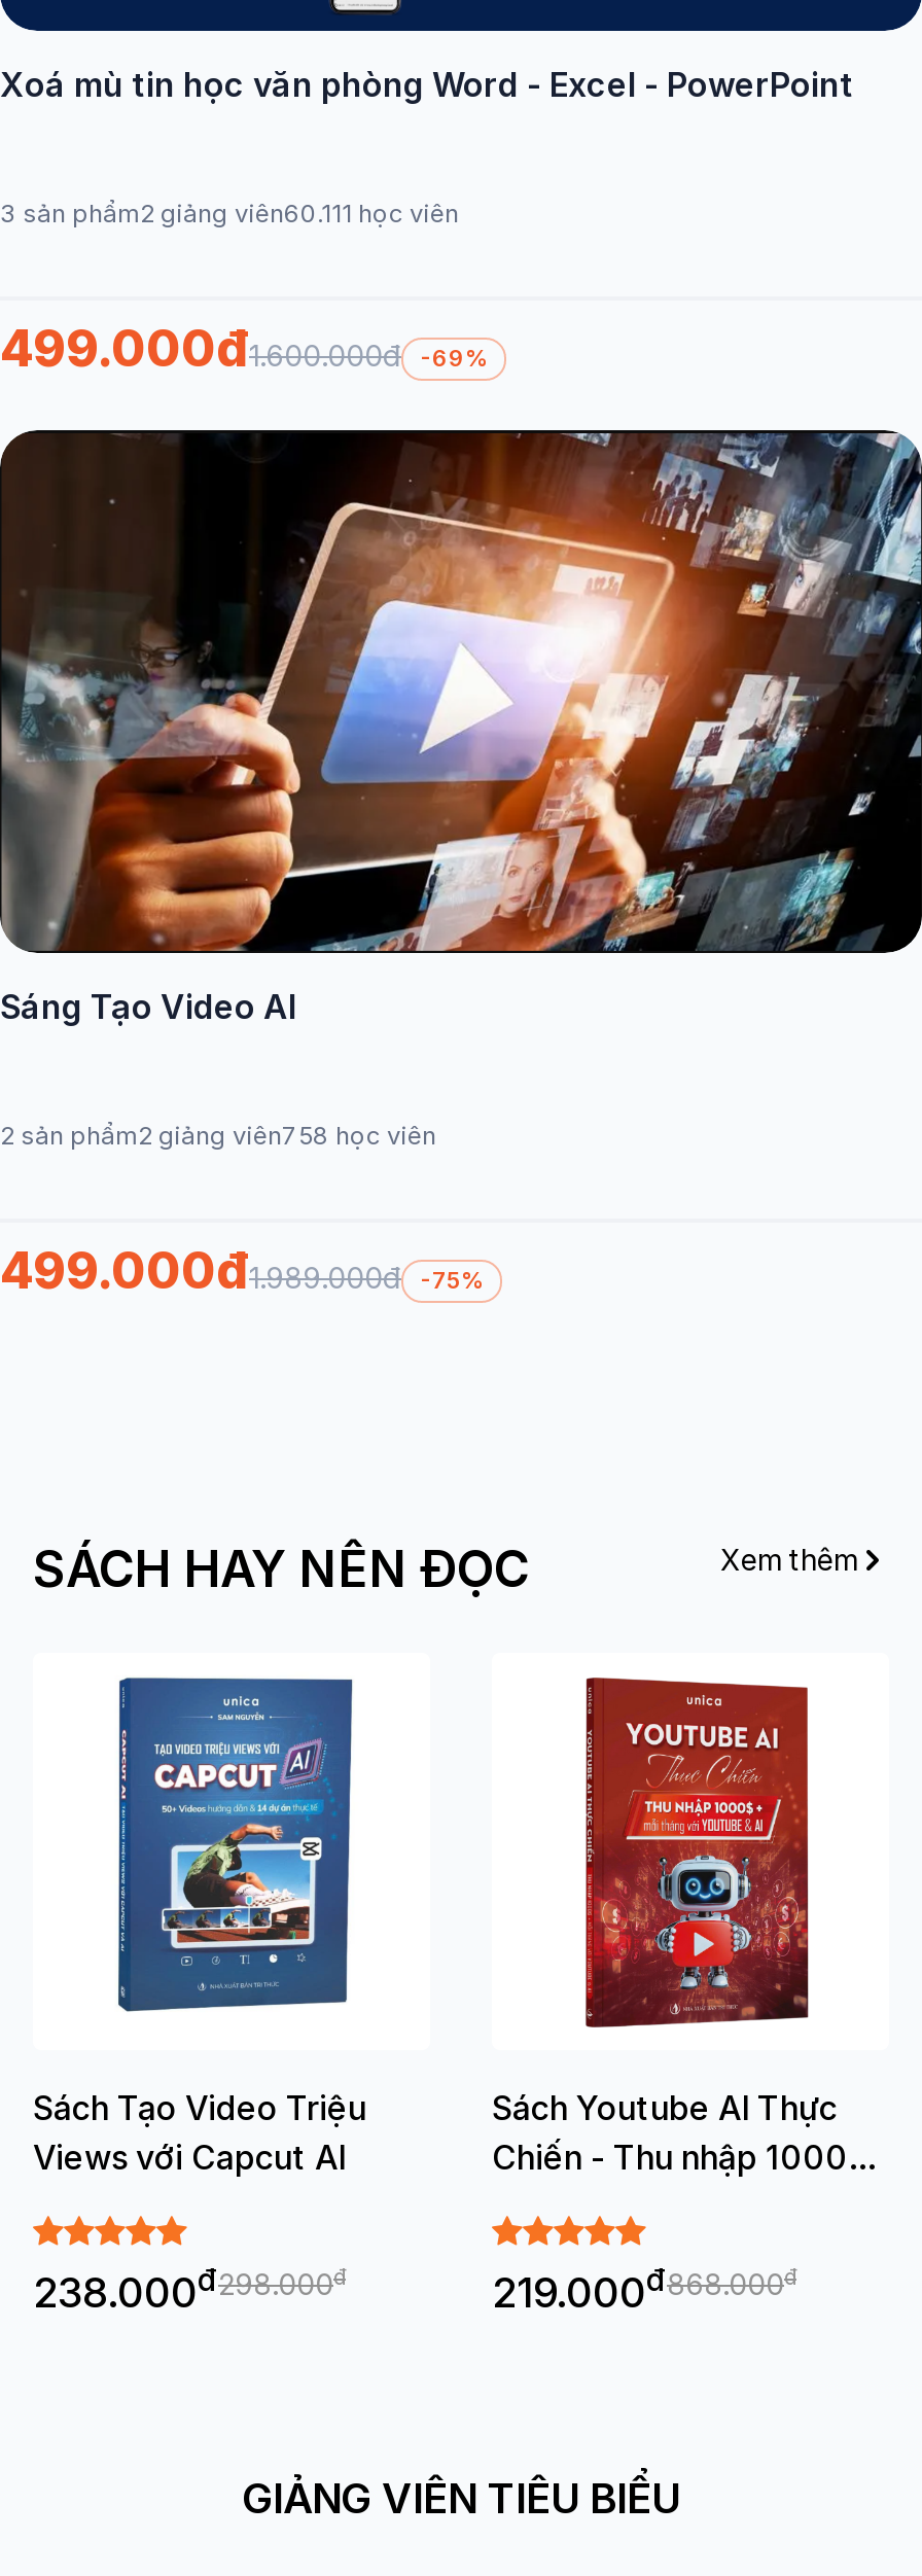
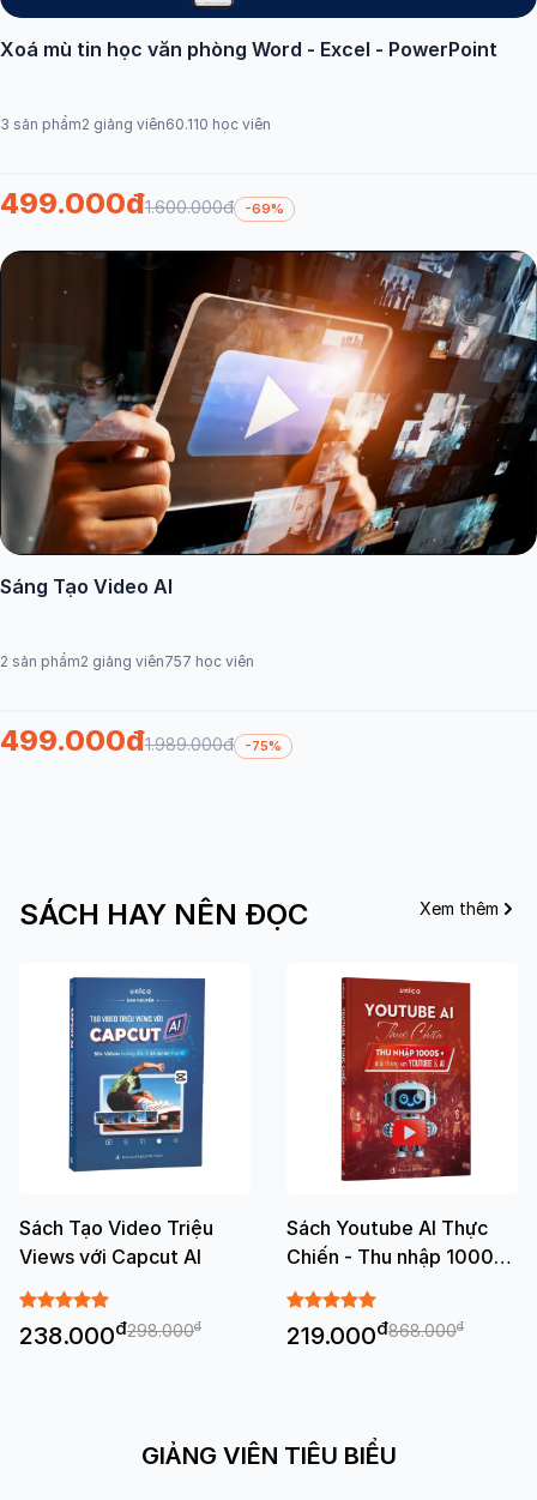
- 3 sản phẩm2 giảng viên60.111 học viên
+ 3 sản phẩm2 giảng viên60.110 học viên

- 2 sản phẩm2 giảng viên758 học viên
+ 2 sản phẩm2 giảng viên757 học viên
